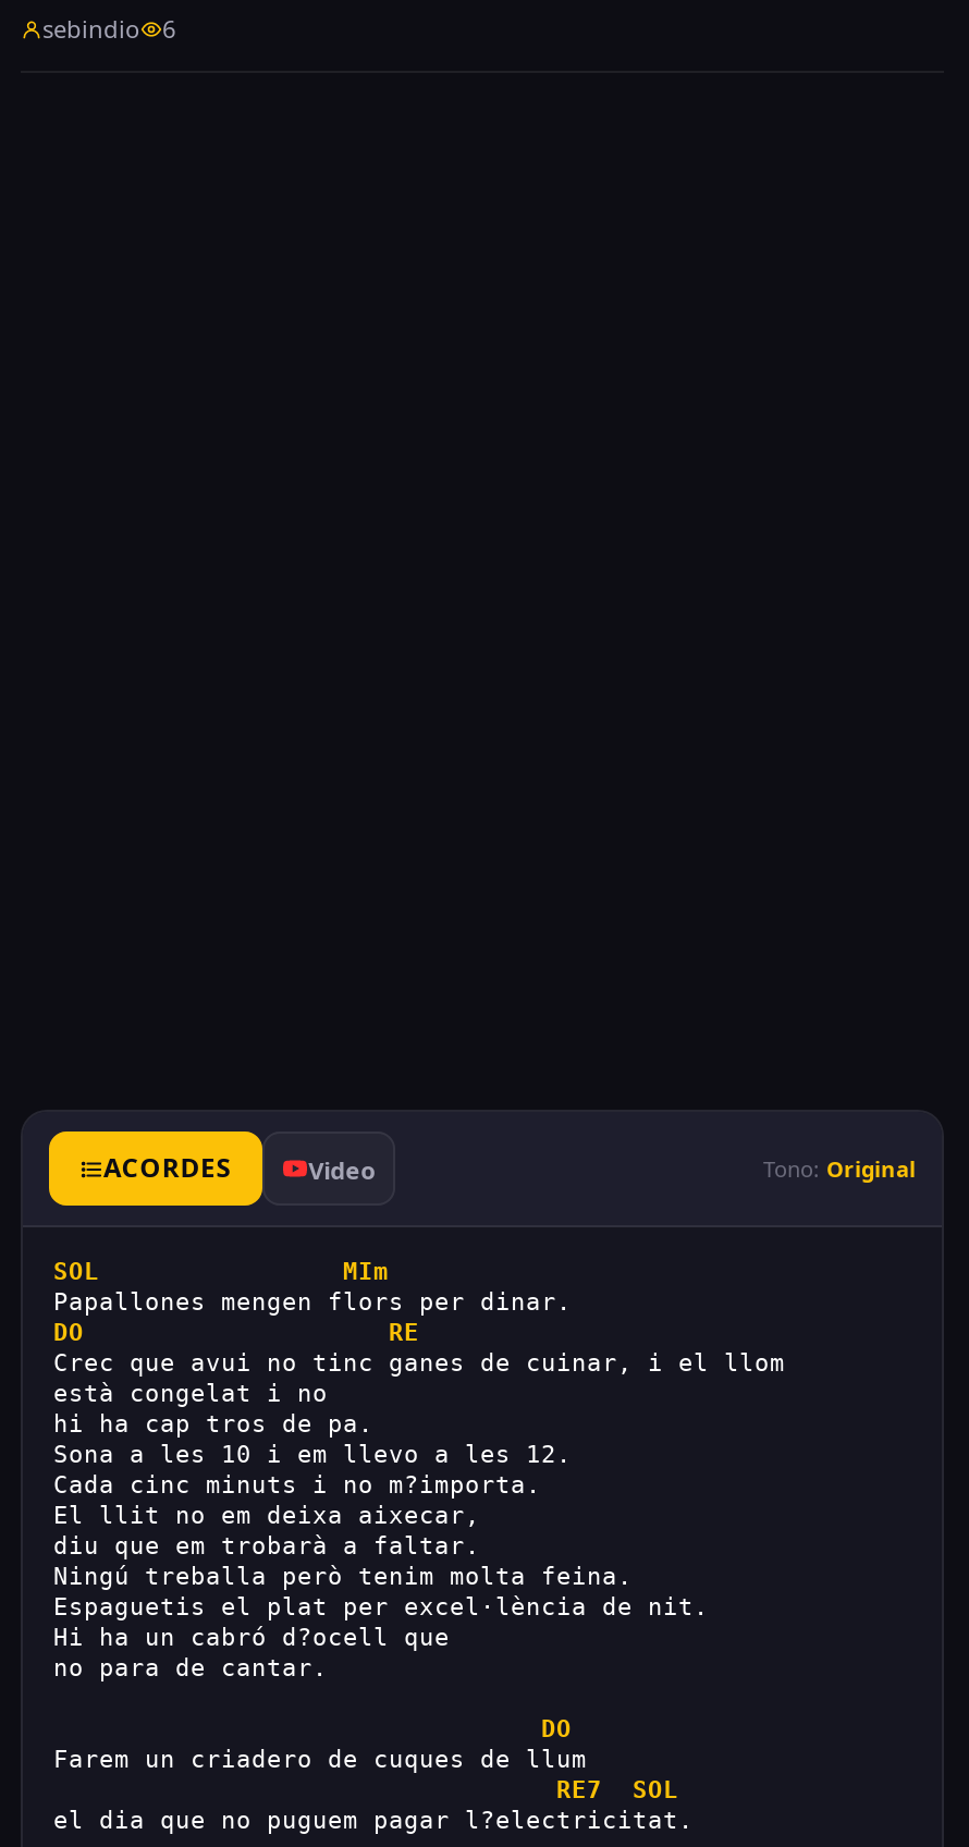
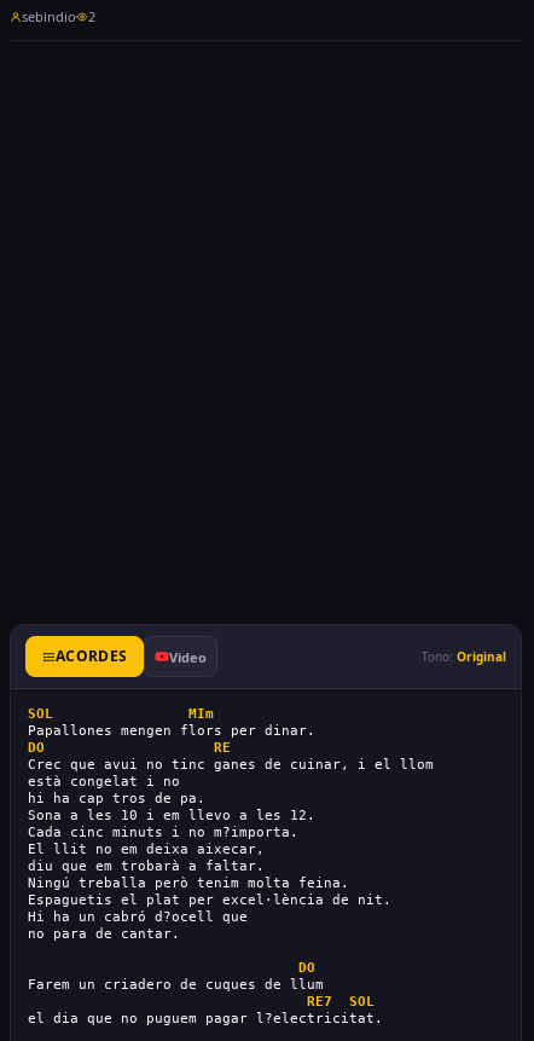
- sebindio 6
+ sebindio 2
